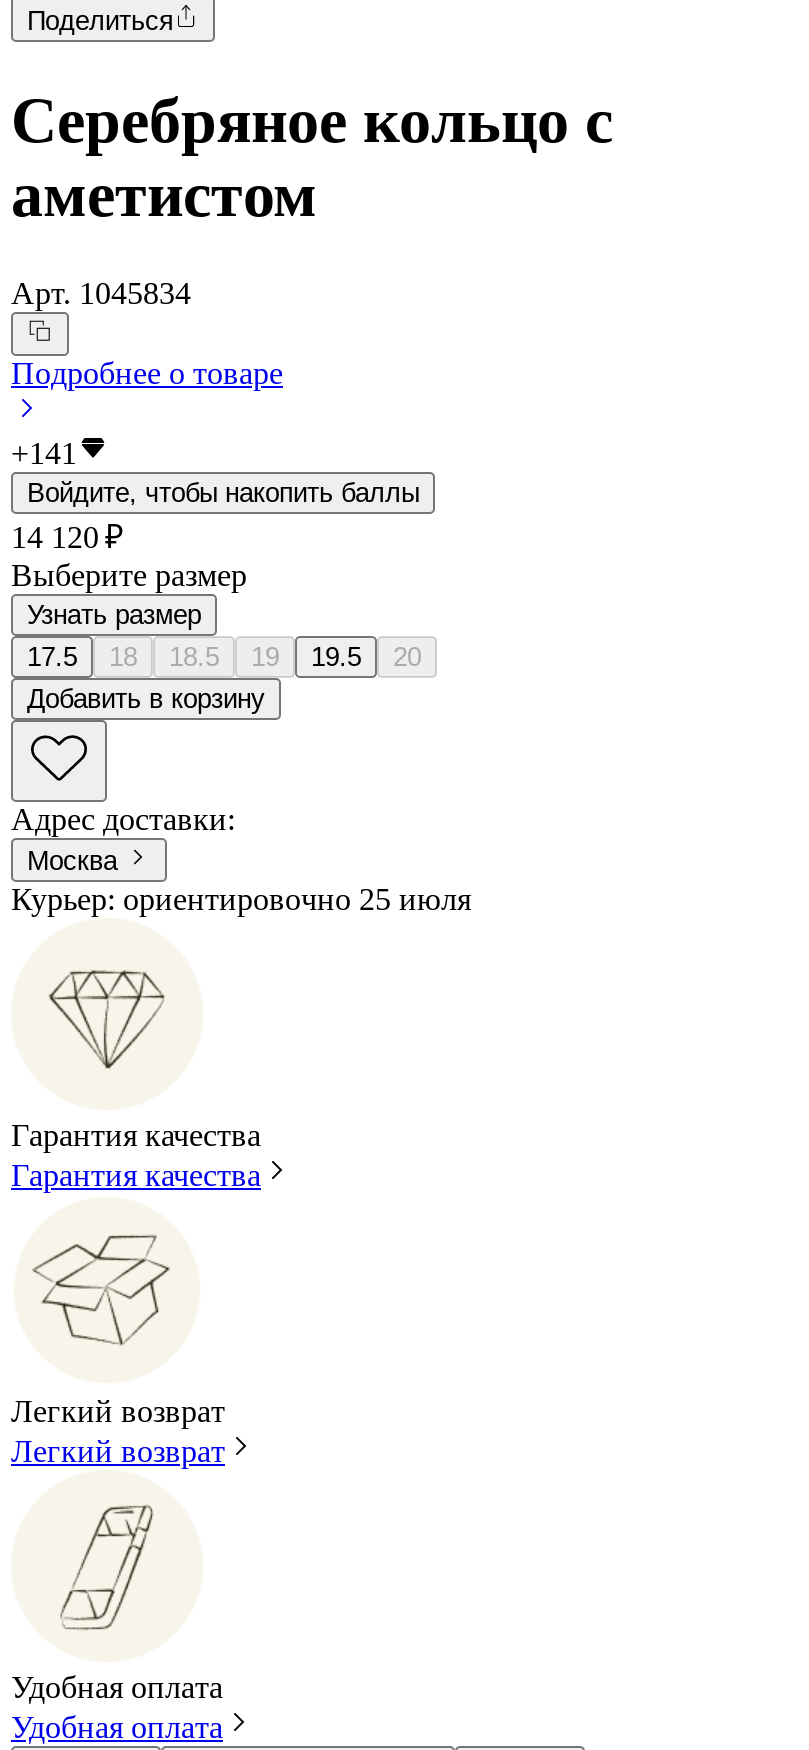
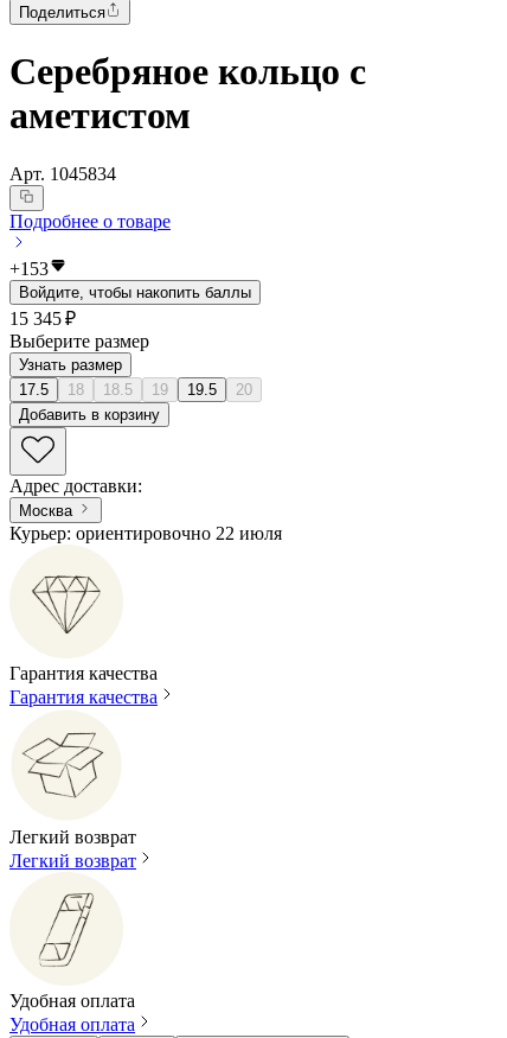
- +141
+ +153

- 14 120 ₽
+ 15 345 ₽

- Курьер: ориентировочно 25 июля
+ Курьер: ориентировочно 22 июля
